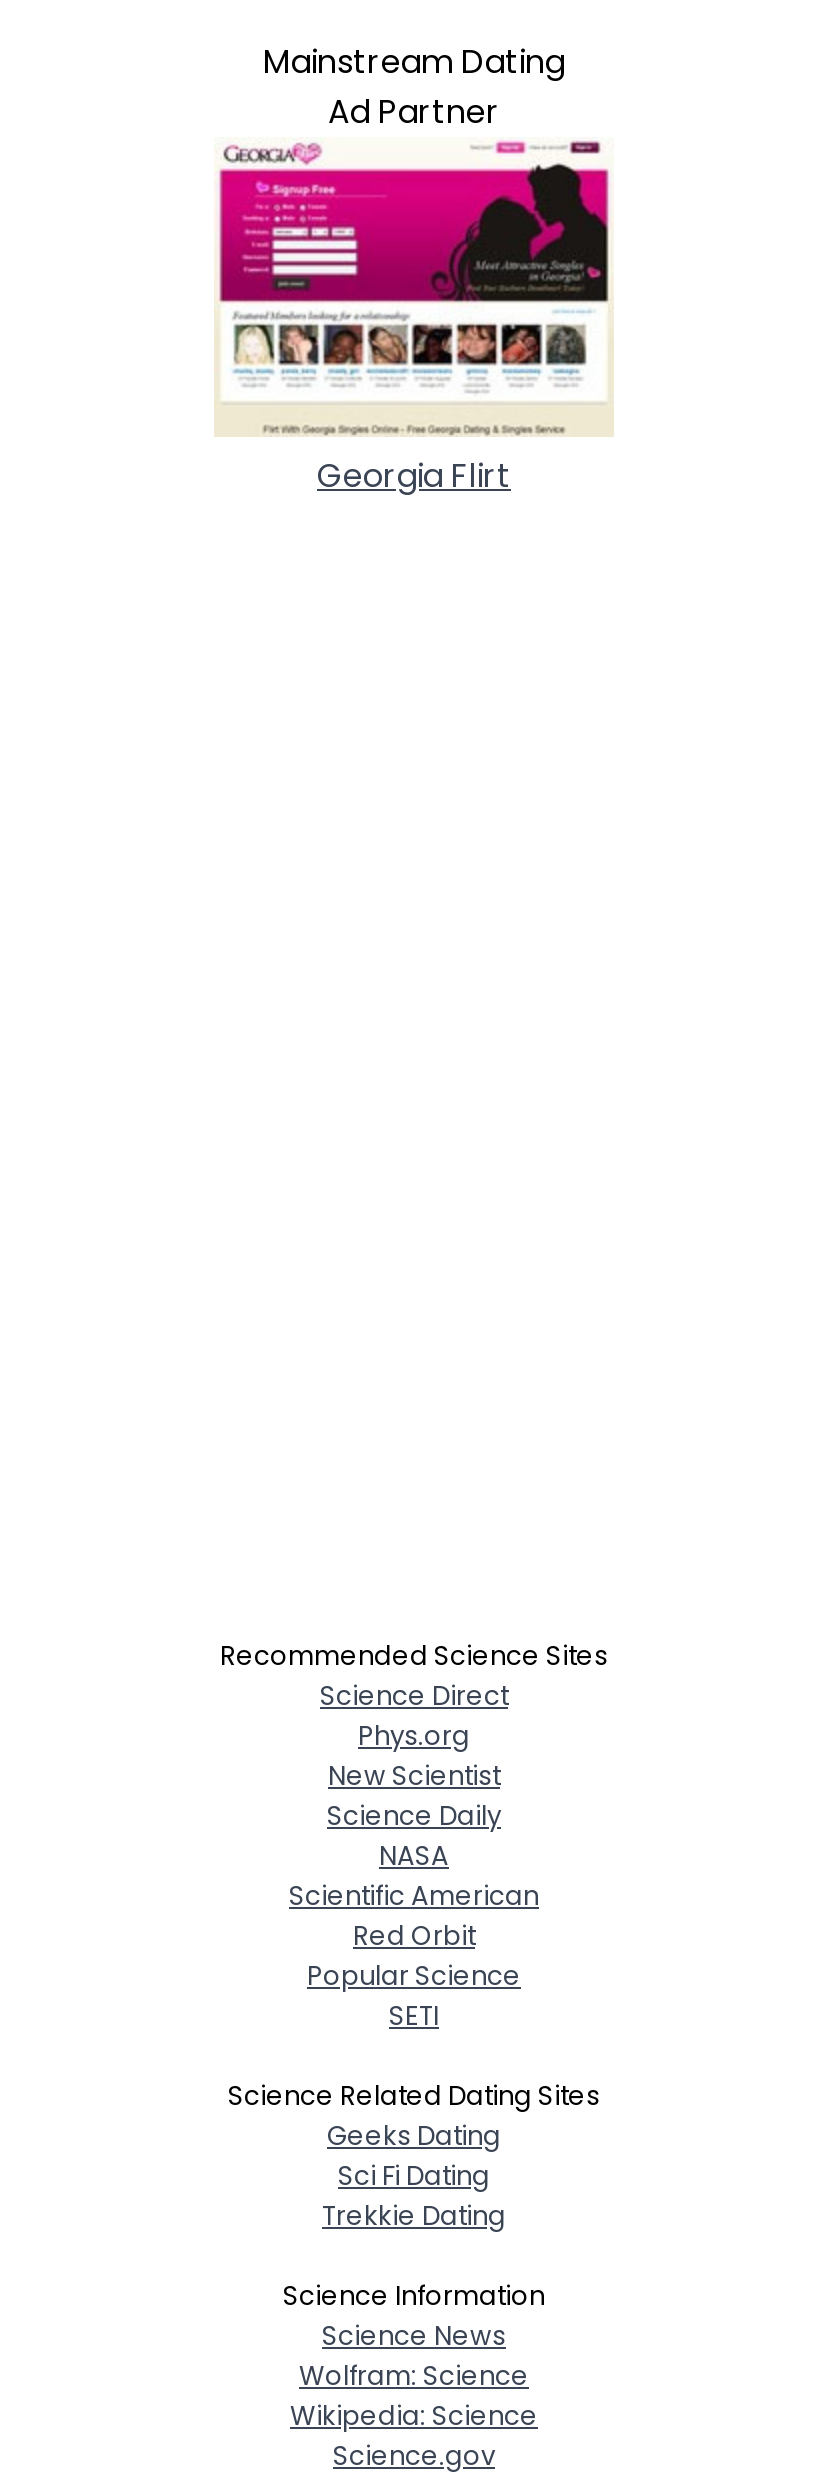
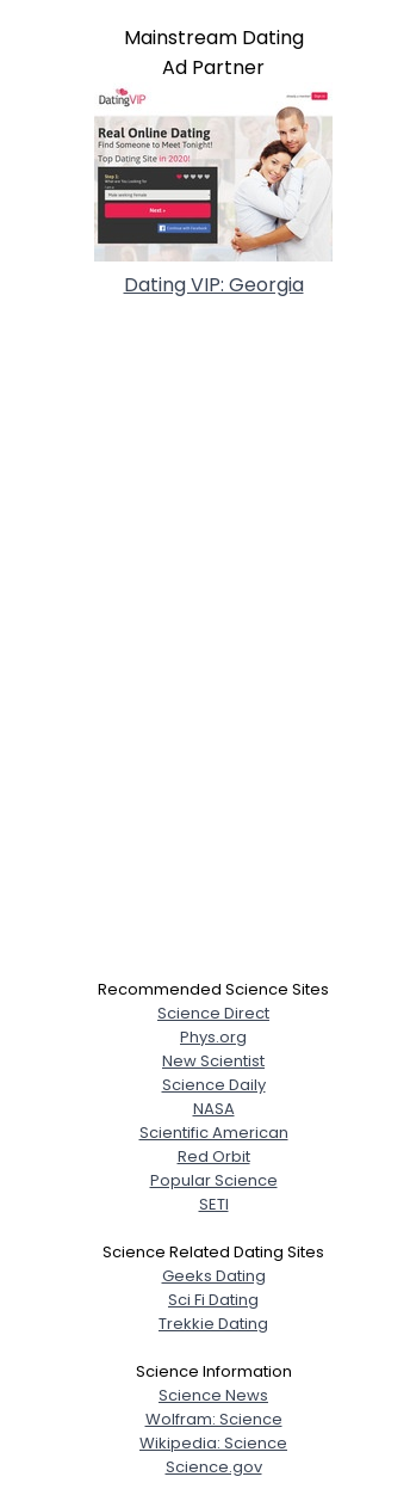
- [image]
- Georgia Flirt
+ [image]
+ Dating VIP: Georgia
